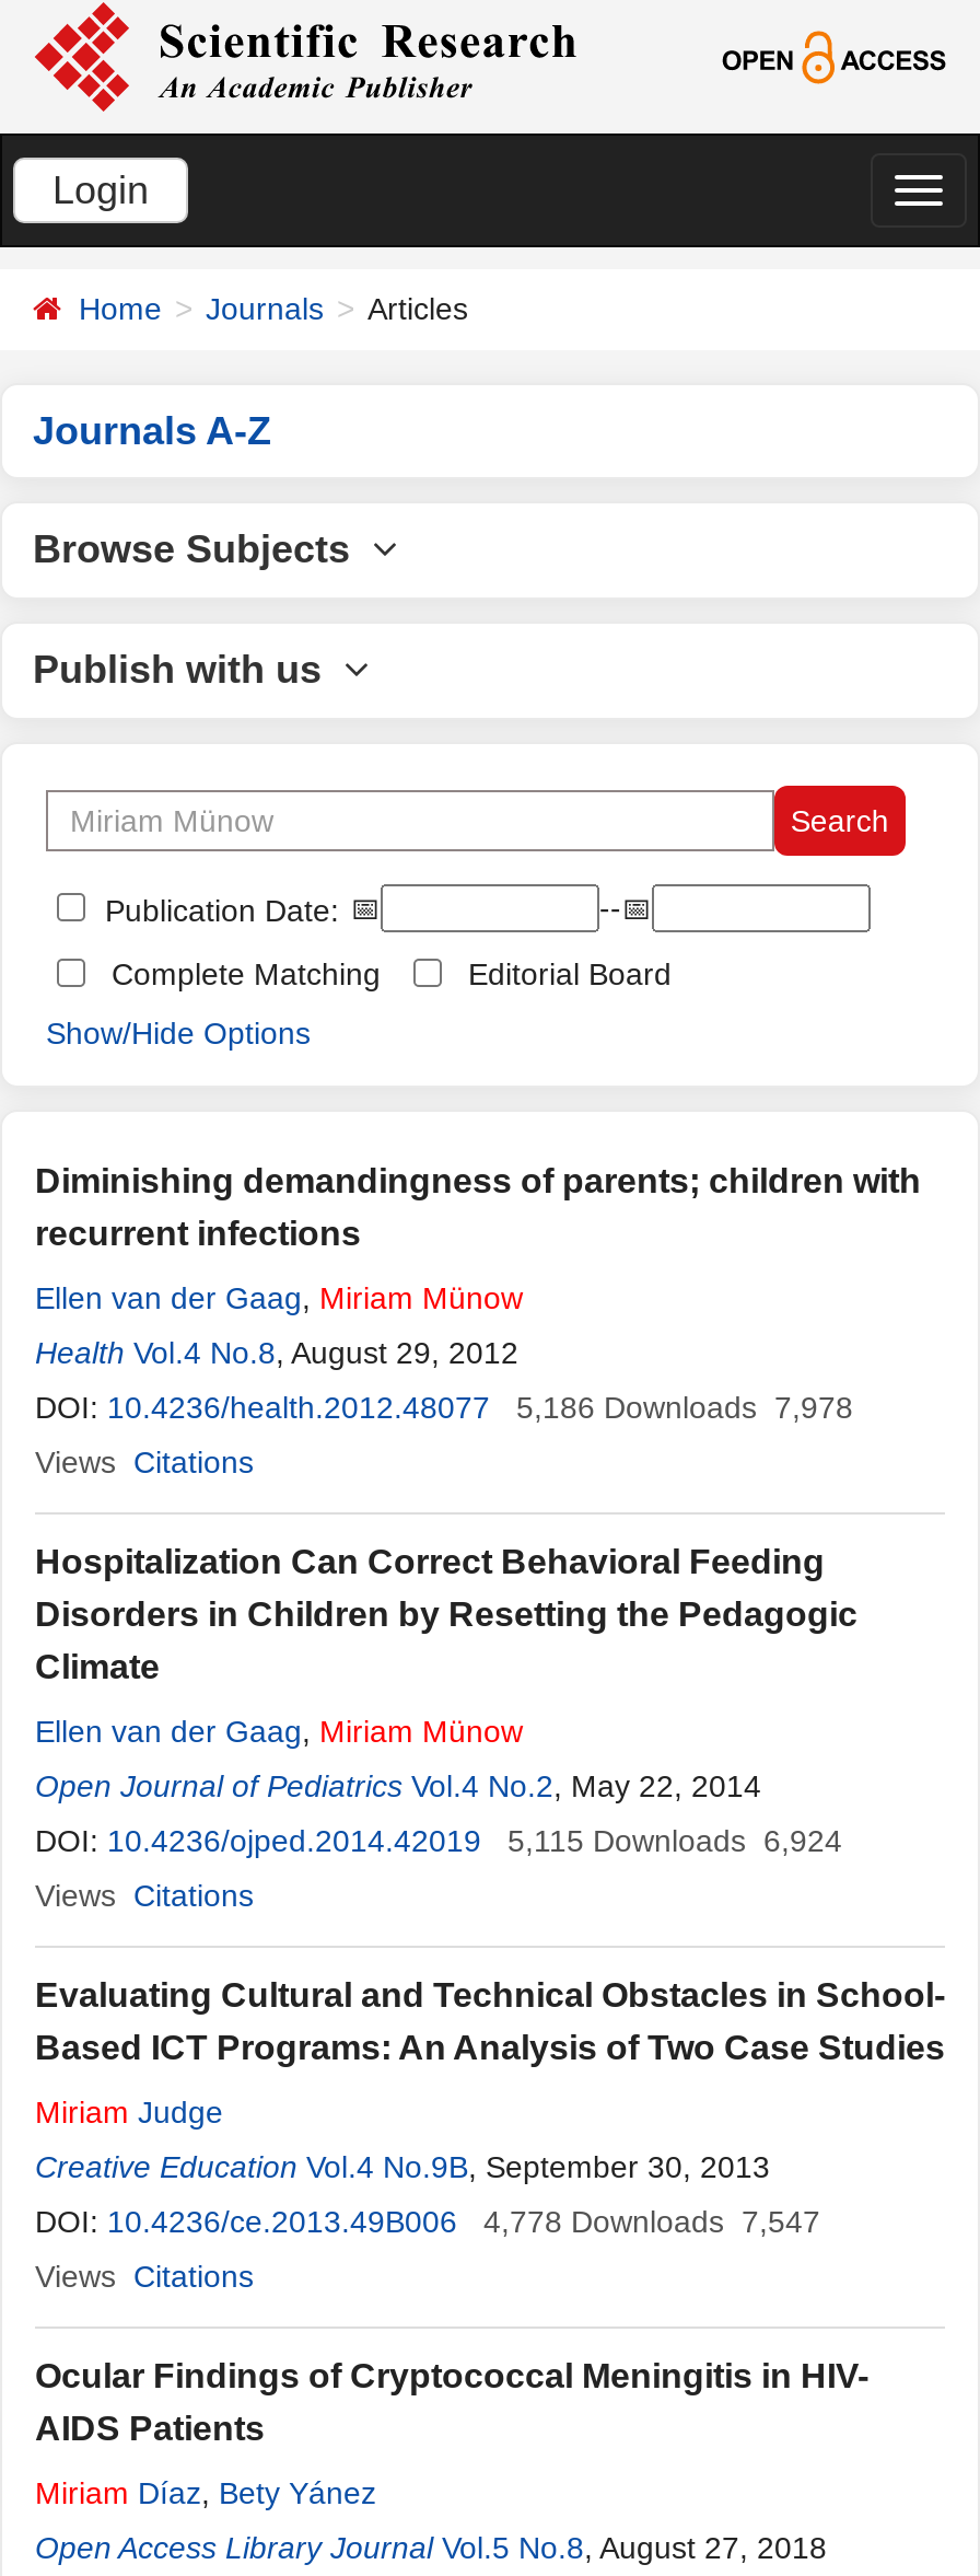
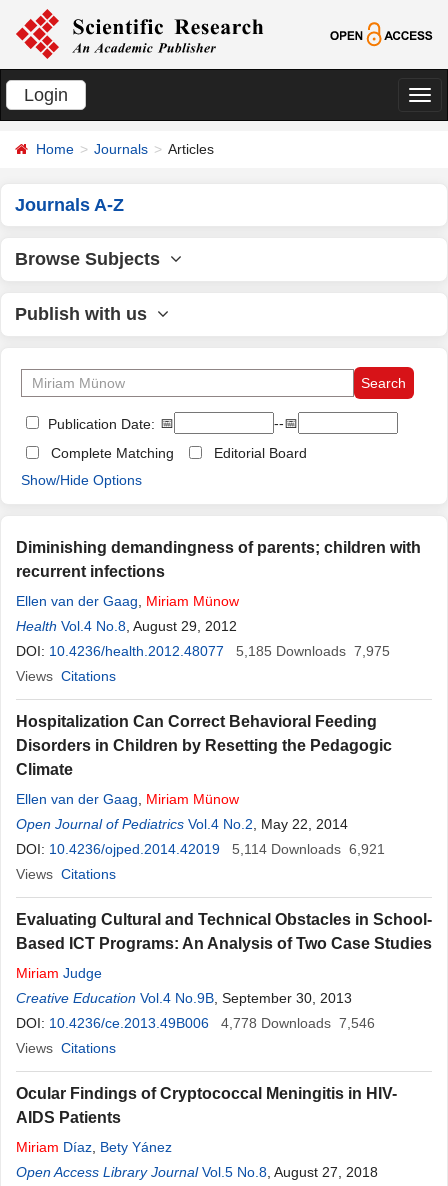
- DOI: 10.4236/health.2012.48077 5,186 Downloads 7,978
+ DOI: 10.4236/health.2012.48077 5,185 Downloads 7,975

- DOI: 10.4236/ojped.2014.42019 5,115 Downloads 6,924
+ DOI: 10.4236/ojped.2014.42019 5,114 Downloads 6,921

- DOI: 10.4236/ce.2013.49B006 4,778 Downloads 7,547
+ DOI: 10.4236/ce.2013.49B006 4,778 Downloads 7,546
